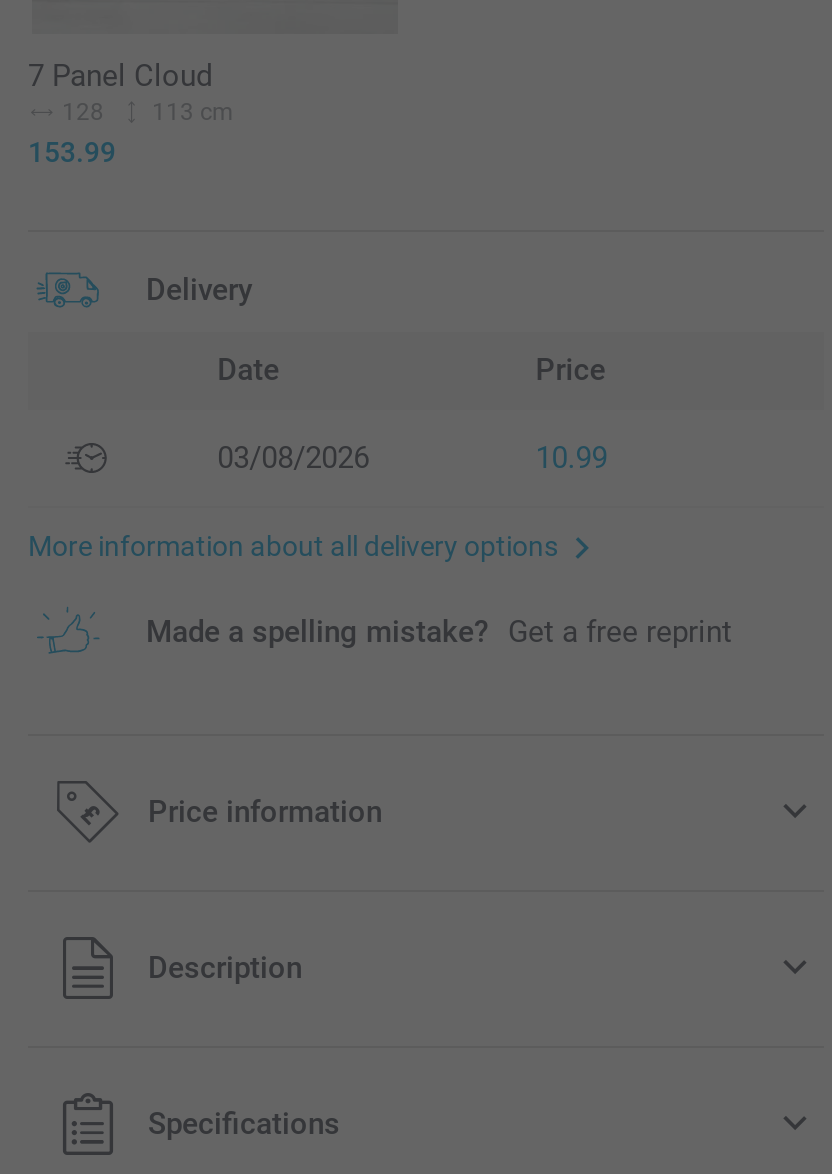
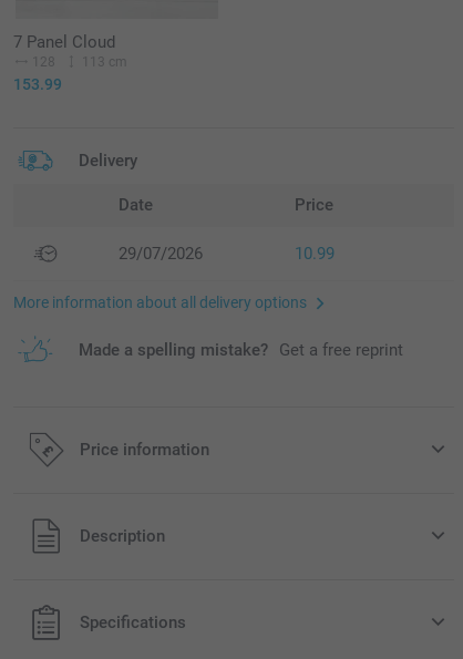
- 03/08/2026
+ 29/07/2026
